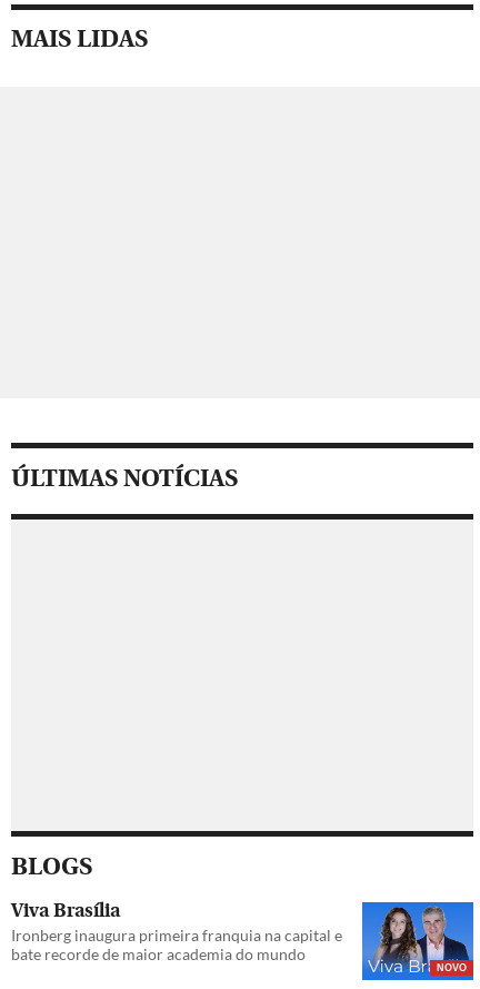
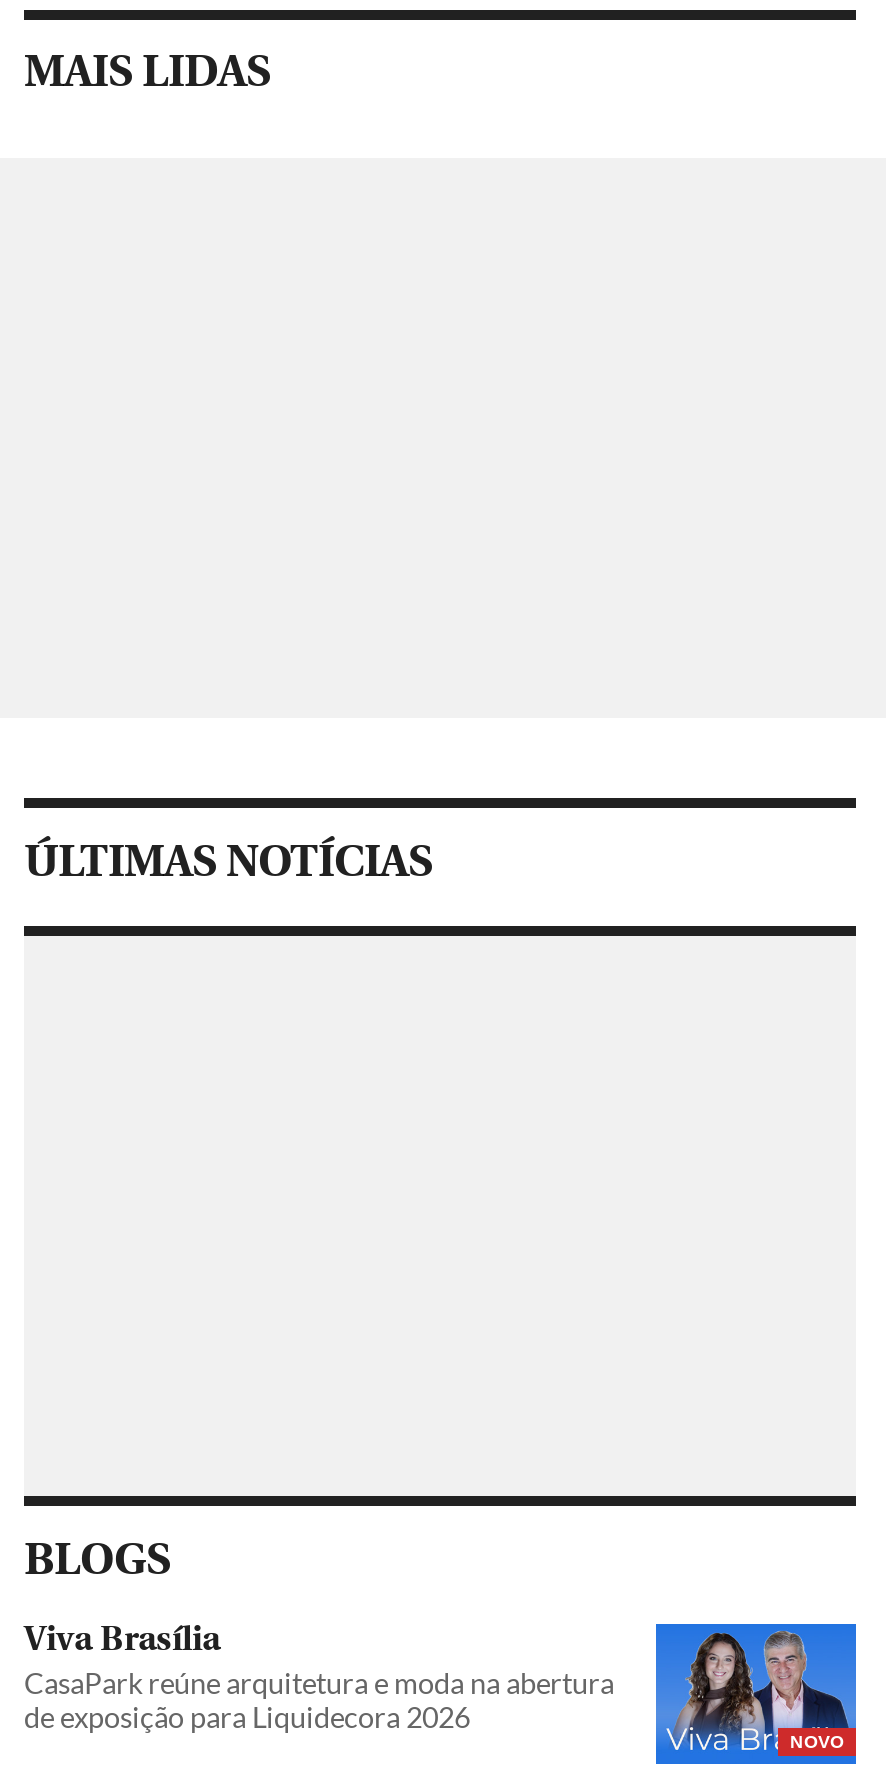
- Ironberg inaugura primeira franquia na capital e
- bate recorde de maior academia do mundo
+ CasaPark reúne arquitetura e moda na abertura
+ de exposição para Liquidecora 2026
